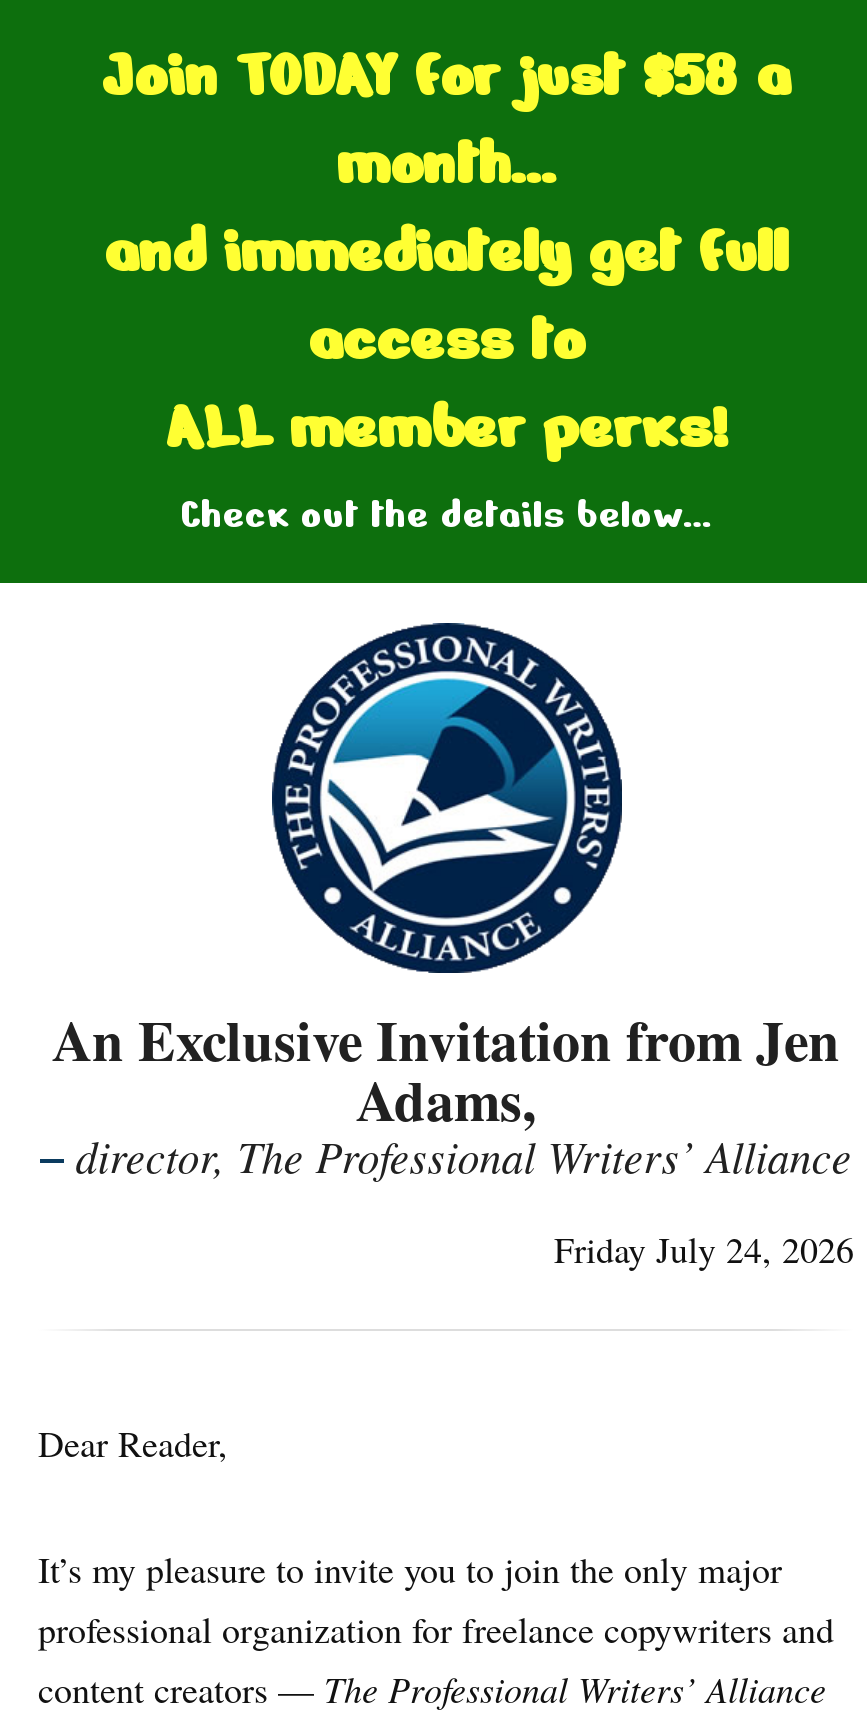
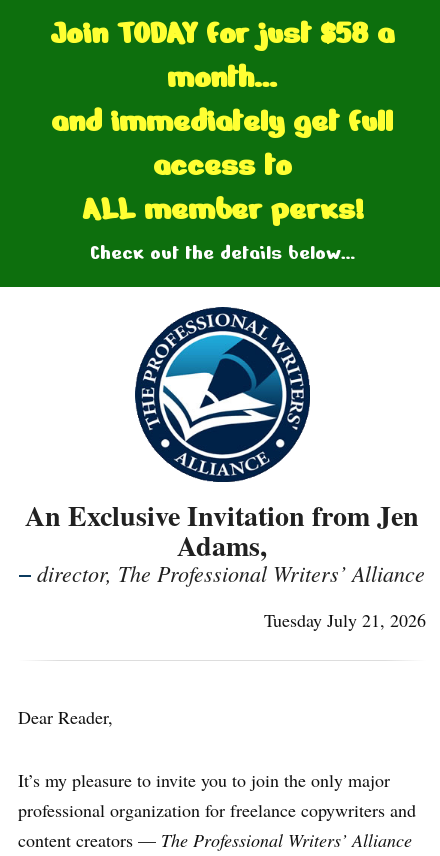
- Friday July 24, 2026
+ Tuesday July 21, 2026
